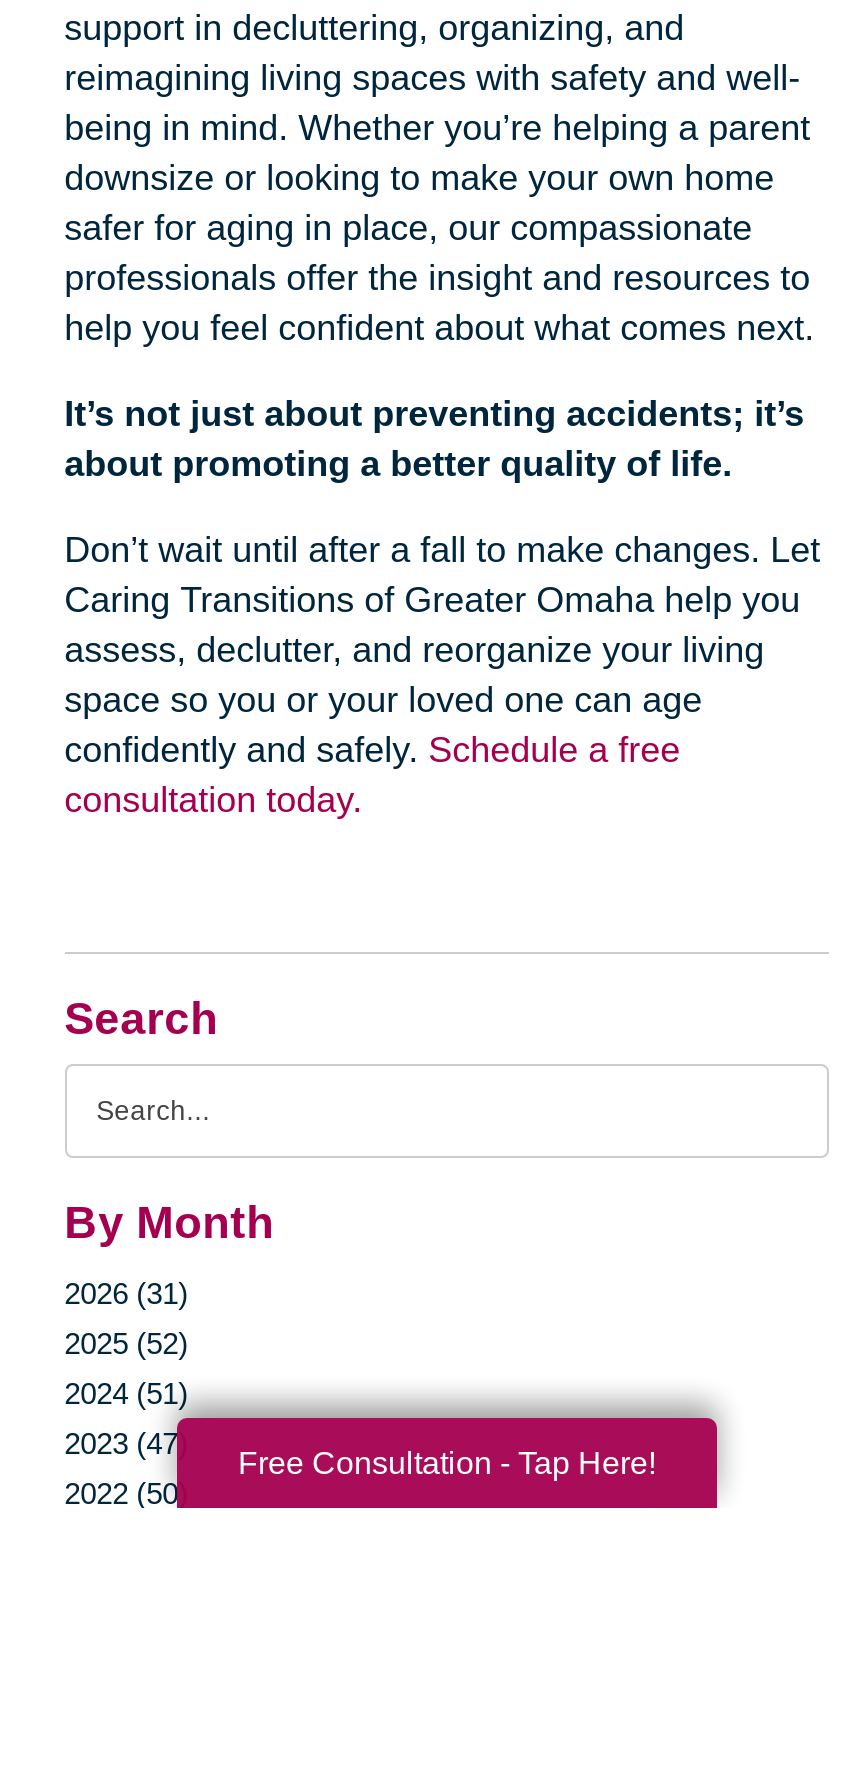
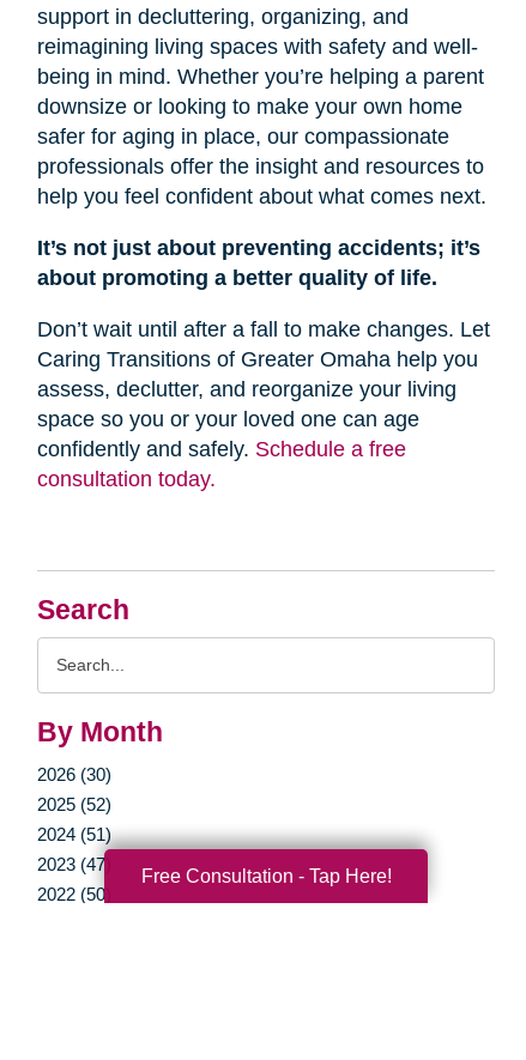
- 2026 (31)
+ 2026 (30)
